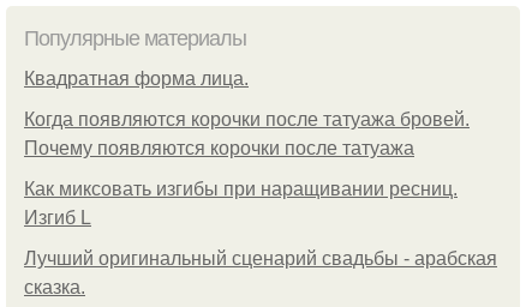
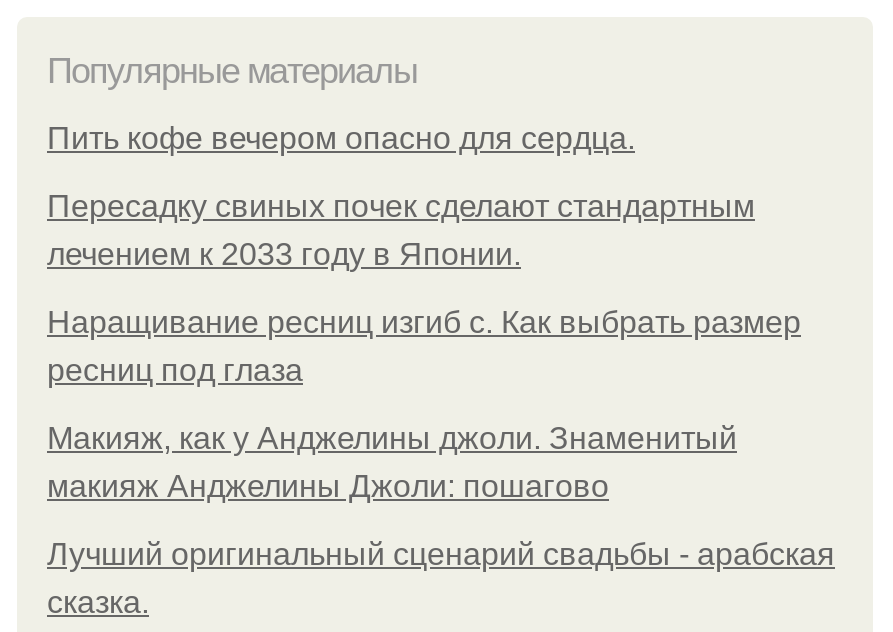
- Квадратная форма лица.
- Когда появляются корочки после татуажа бровей.
- Почему появляются корочки после татуажа
- Как миксовать изгибы при наращивании ресниц.
- Изгиб L
+ Пить кофе вечером опасно для сердца.
+ Пересадку свиных почек сделают стандартным
+ лечением к 2033 году в Японии.
+ Наращивание ресниц изгиб c. Как выбрать размер
+ ресниц под глаза
+ Макияж, как у Анджелины джоли. Знаменитый
+ макияж Анджелины Джоли: пошагово
